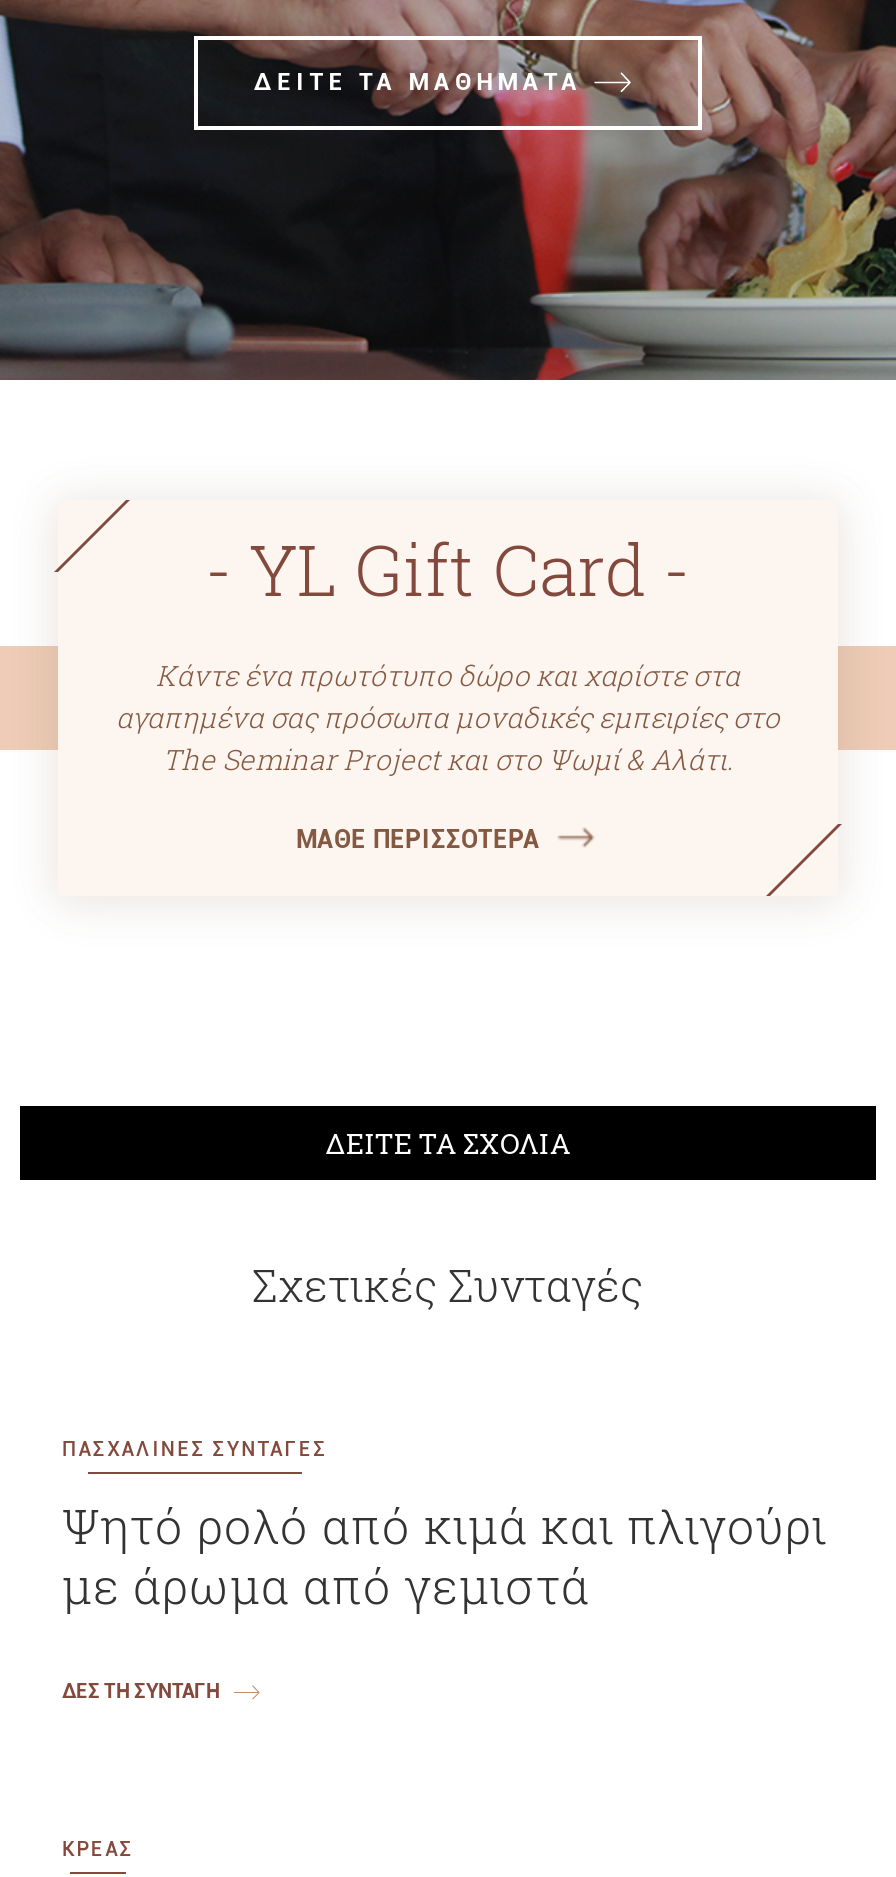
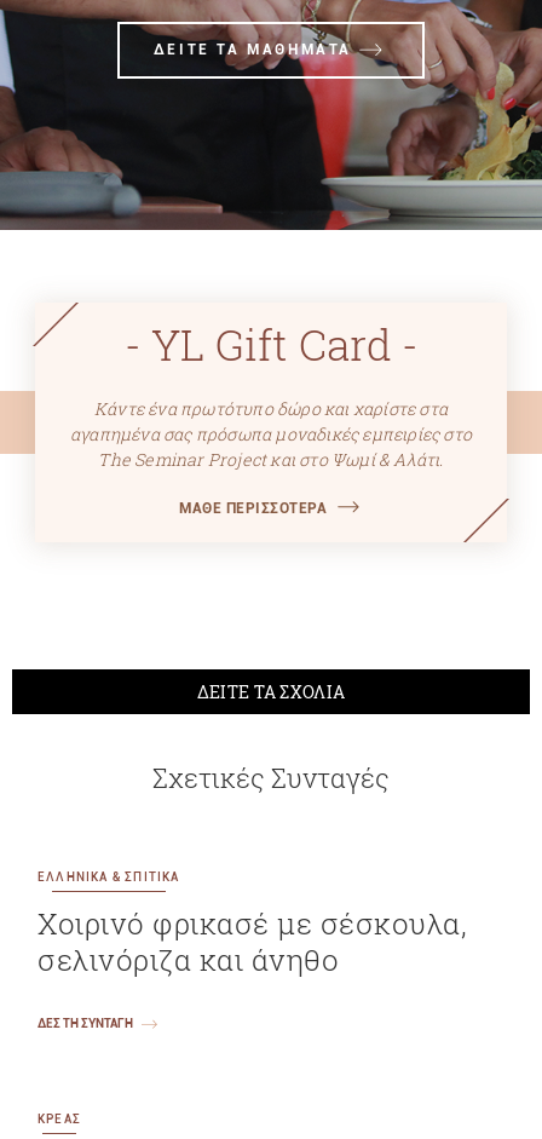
- ΠΑΣΧΑΛΙΝΕΣ ΣΥΝΤΑΓΕΣ
+ ΕΛΛΗΝΙΚΑ & ΣΠΙΤΙΚΑ

- Ψητό ρολό από κιμά και πλιγούρι
- με άρωμα από γεμιστά
+ Χοιρινό φρικασέ με σέσκουλα,
+ σελινόριζα και άνηθο
